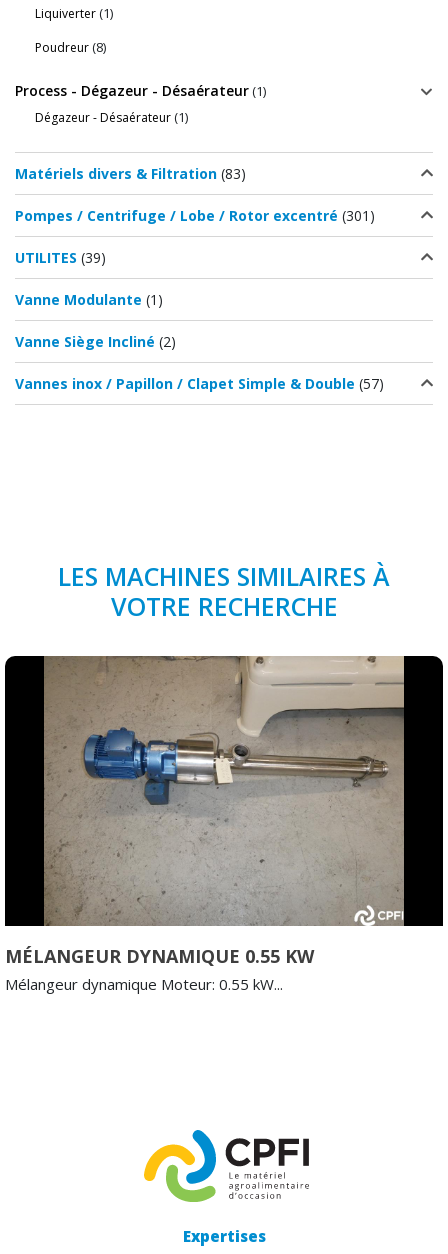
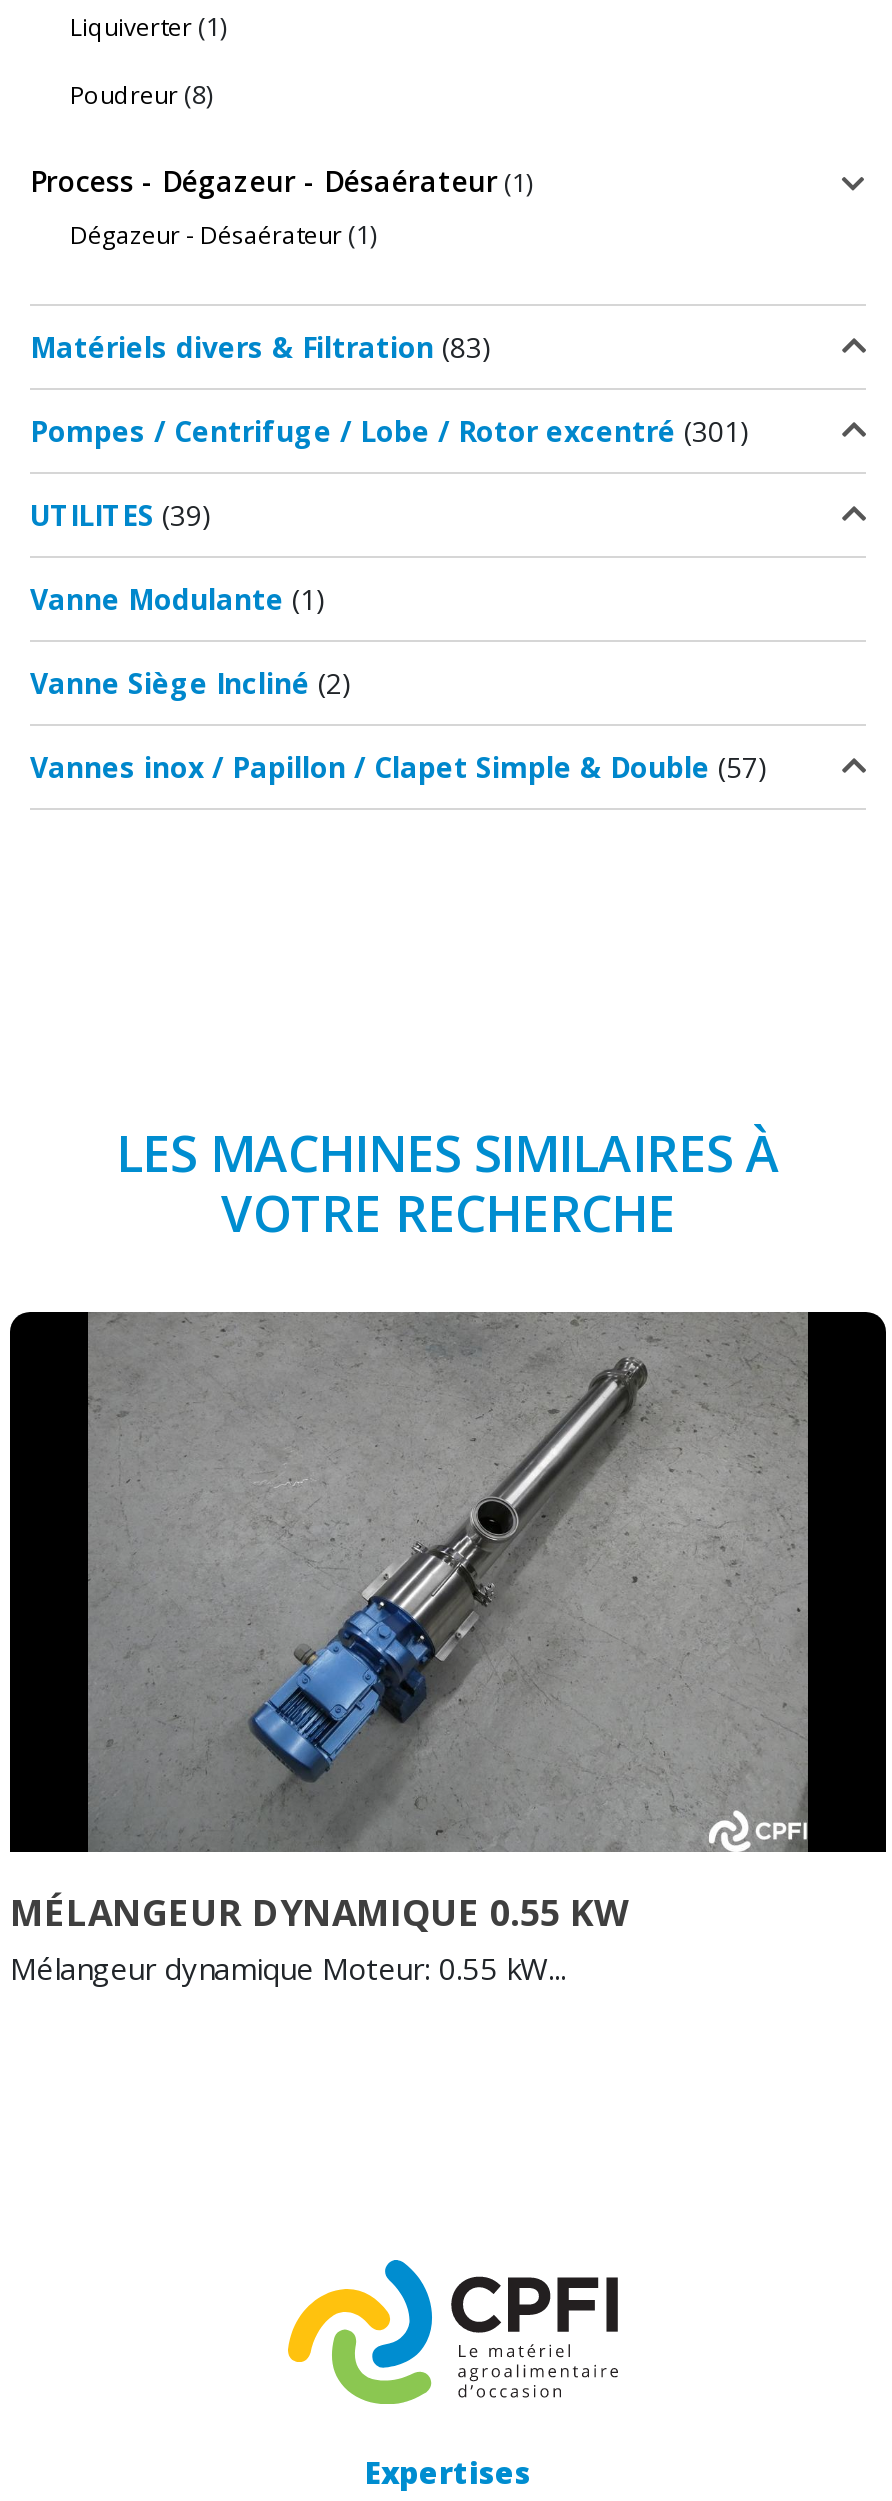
- [image]
+ [image]
